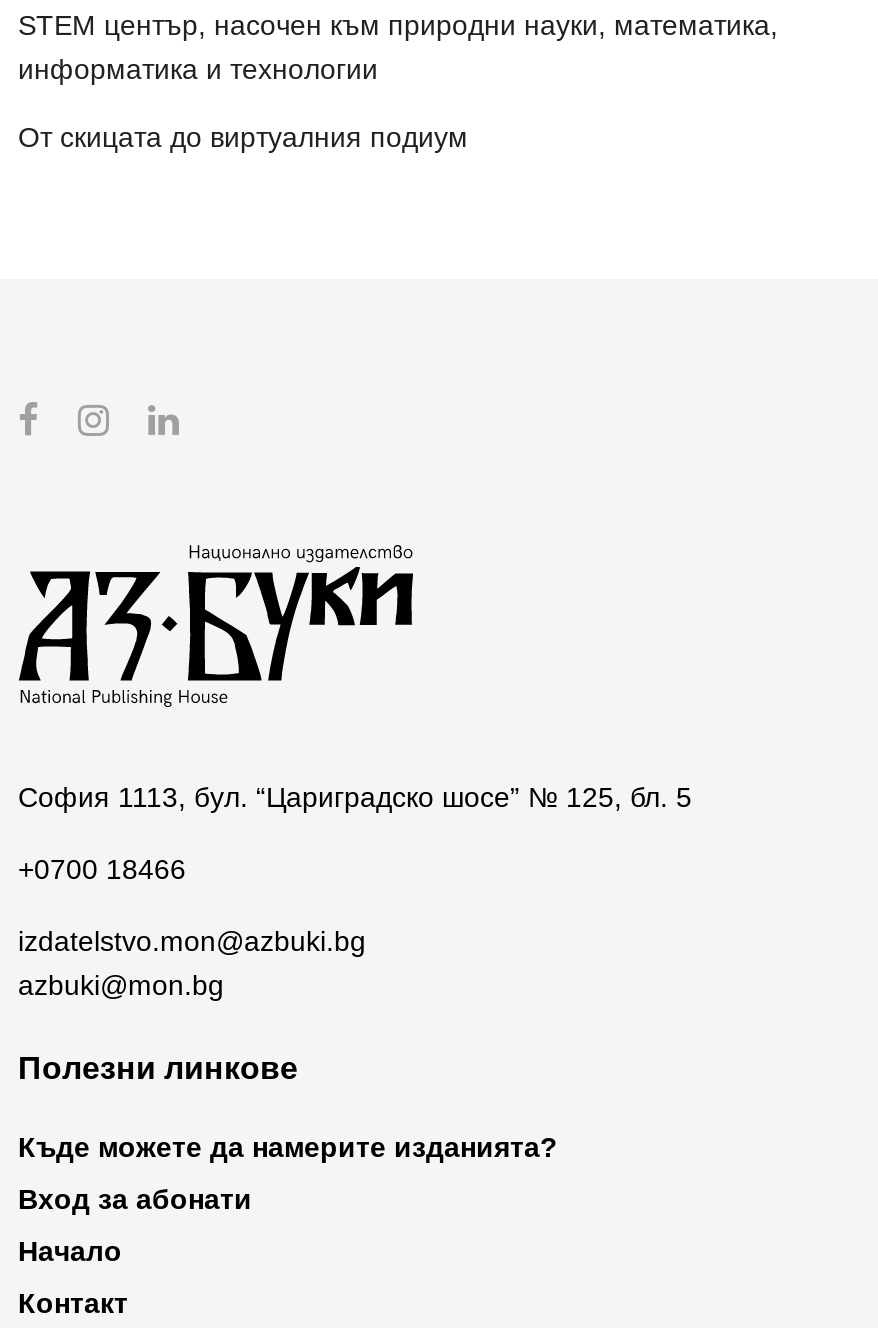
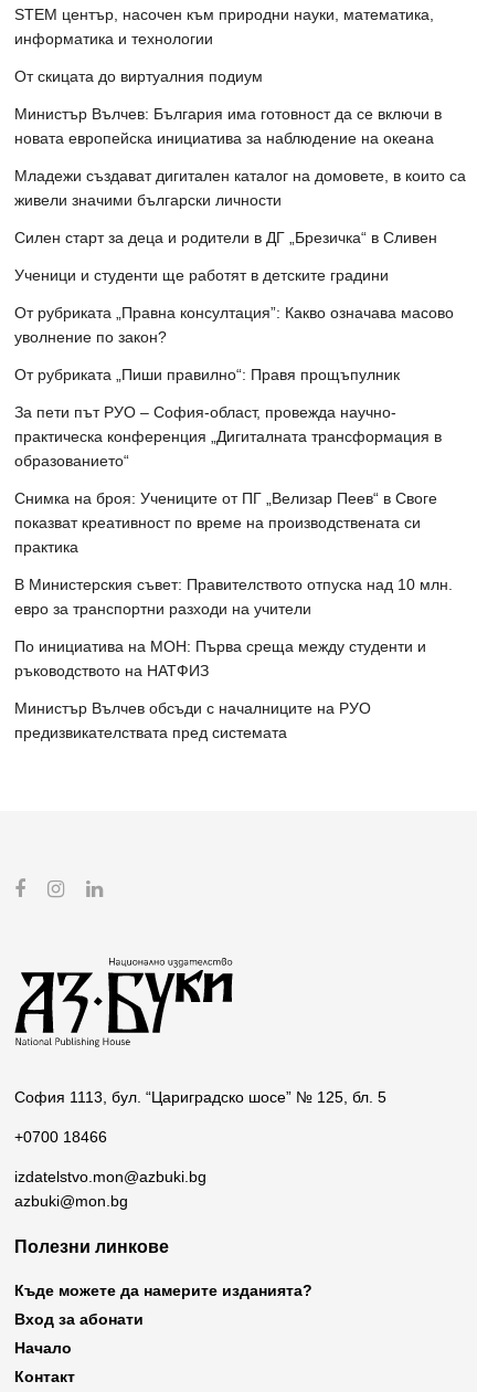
+ Министър Вълчев: България има готовност да се включи в
+ новата европейска инициатива за наблюдение на океана
+ Младежи създават дигитален каталог на домовете, в които са
+ живели значими български личности
+ Силен старт за деца и родители в ДГ „Брезичка“ в Сливен
+ Ученици и студенти ще работят в детските градини
+ От рубриката „Правна консултация”: Какво означава масово
+ уволнение по закон?
+ От рубриката „Пиши правилно“: Правя прощъпулник
+ За пети път РУО – София-област, провежда научно-
+ практическа конференция „Дигиталната трансформация в
+ образованието“
+ Снимка на броя: Учениците от ПГ „Велизар Пеев“ в Своге
+ показват креативност по време на производствената си
+ практика
+ В Министерския съвет: Правителството отпуска над 10 млн.
+ евро за транспортни разходи на учители
+ По инициатива на МОН: Първа среща между студенти и
+ ръководството на НАТФИЗ
+ Министър Вълчев обсъди с началниците на РУО
+ предизвикателствата пред системата
